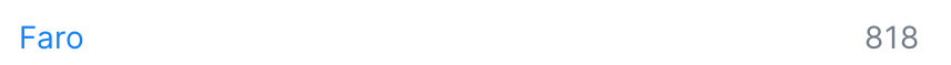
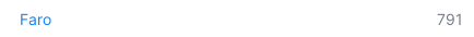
- 818
+ 791
